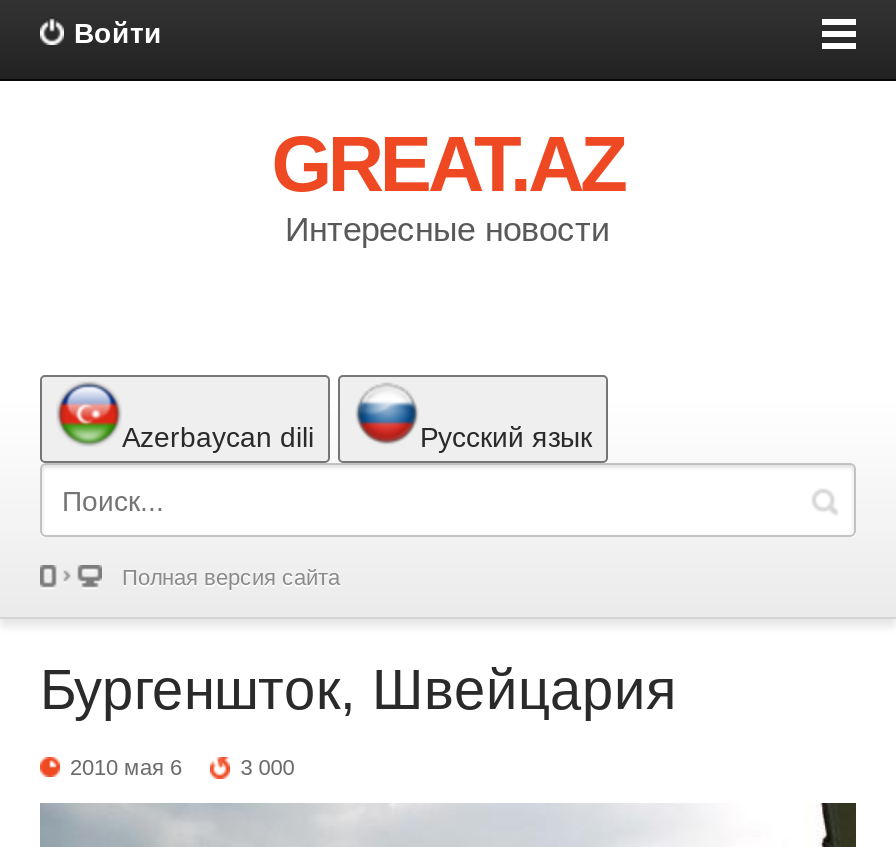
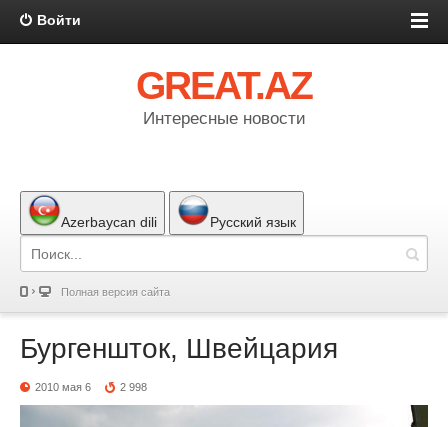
- 3 000
+ 2 998
